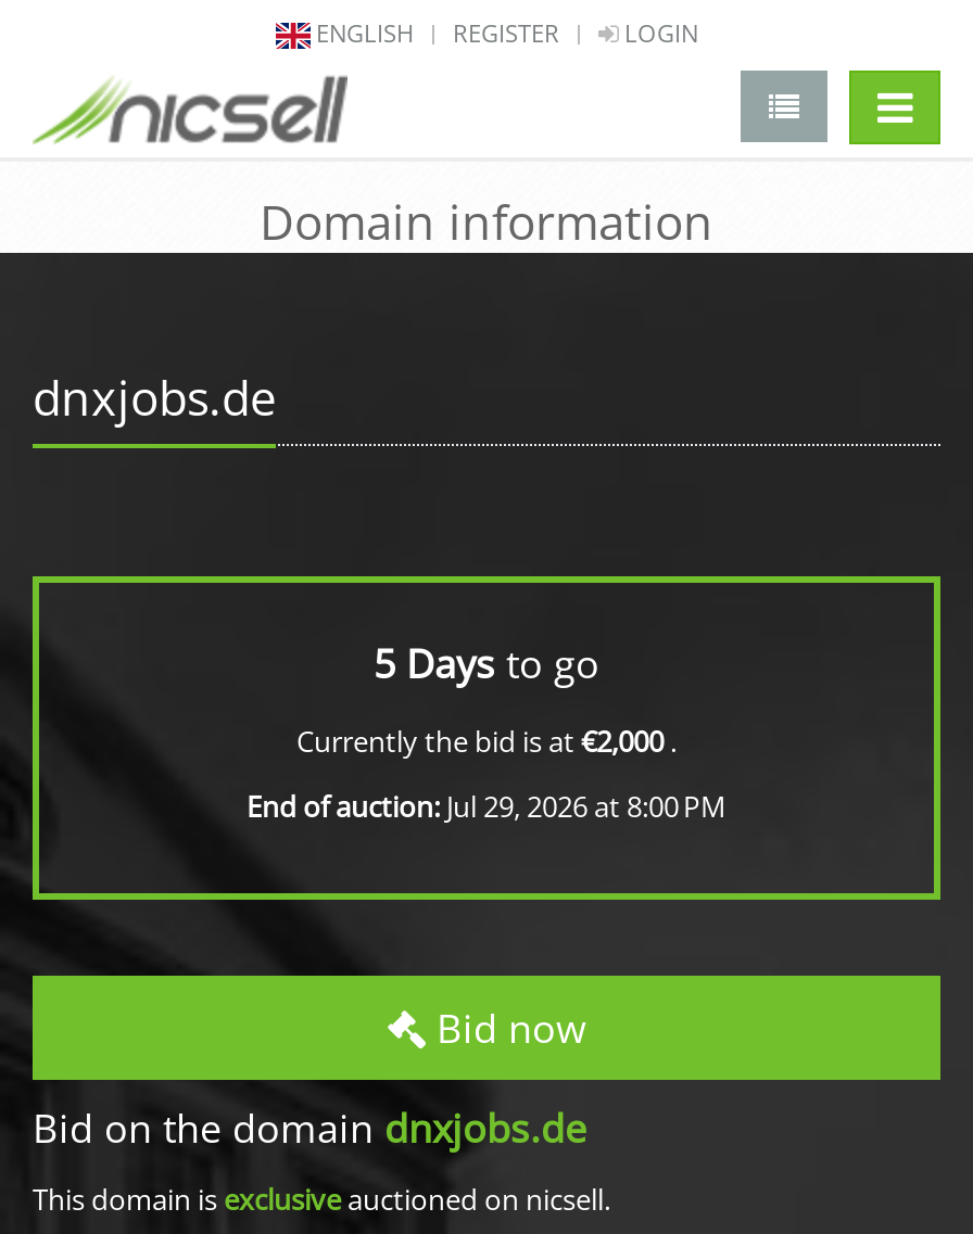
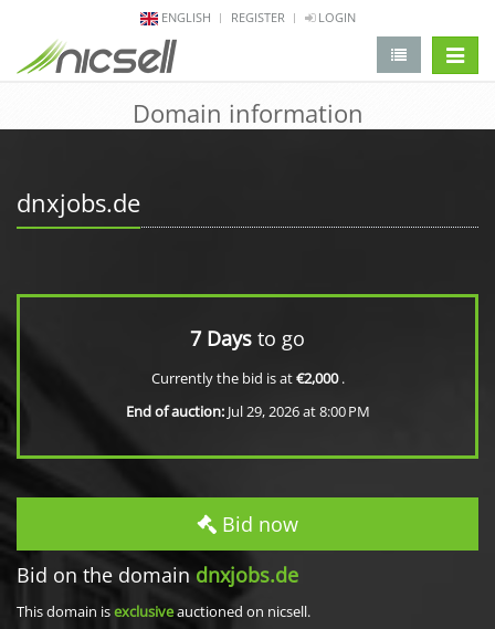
- 5 Days to go
+ 7 Days to go
